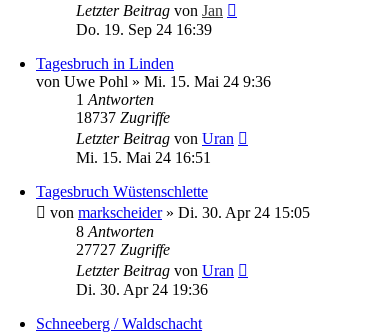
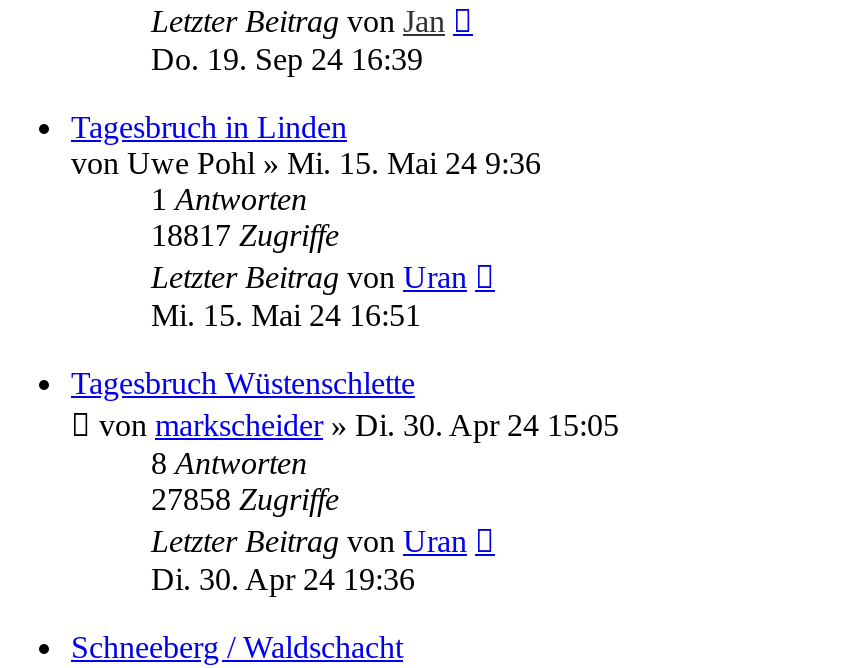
- 18737 Zugriffe
+ 18817 Zugriffe

- 27727 Zugriffe
+ 27858 Zugriffe
